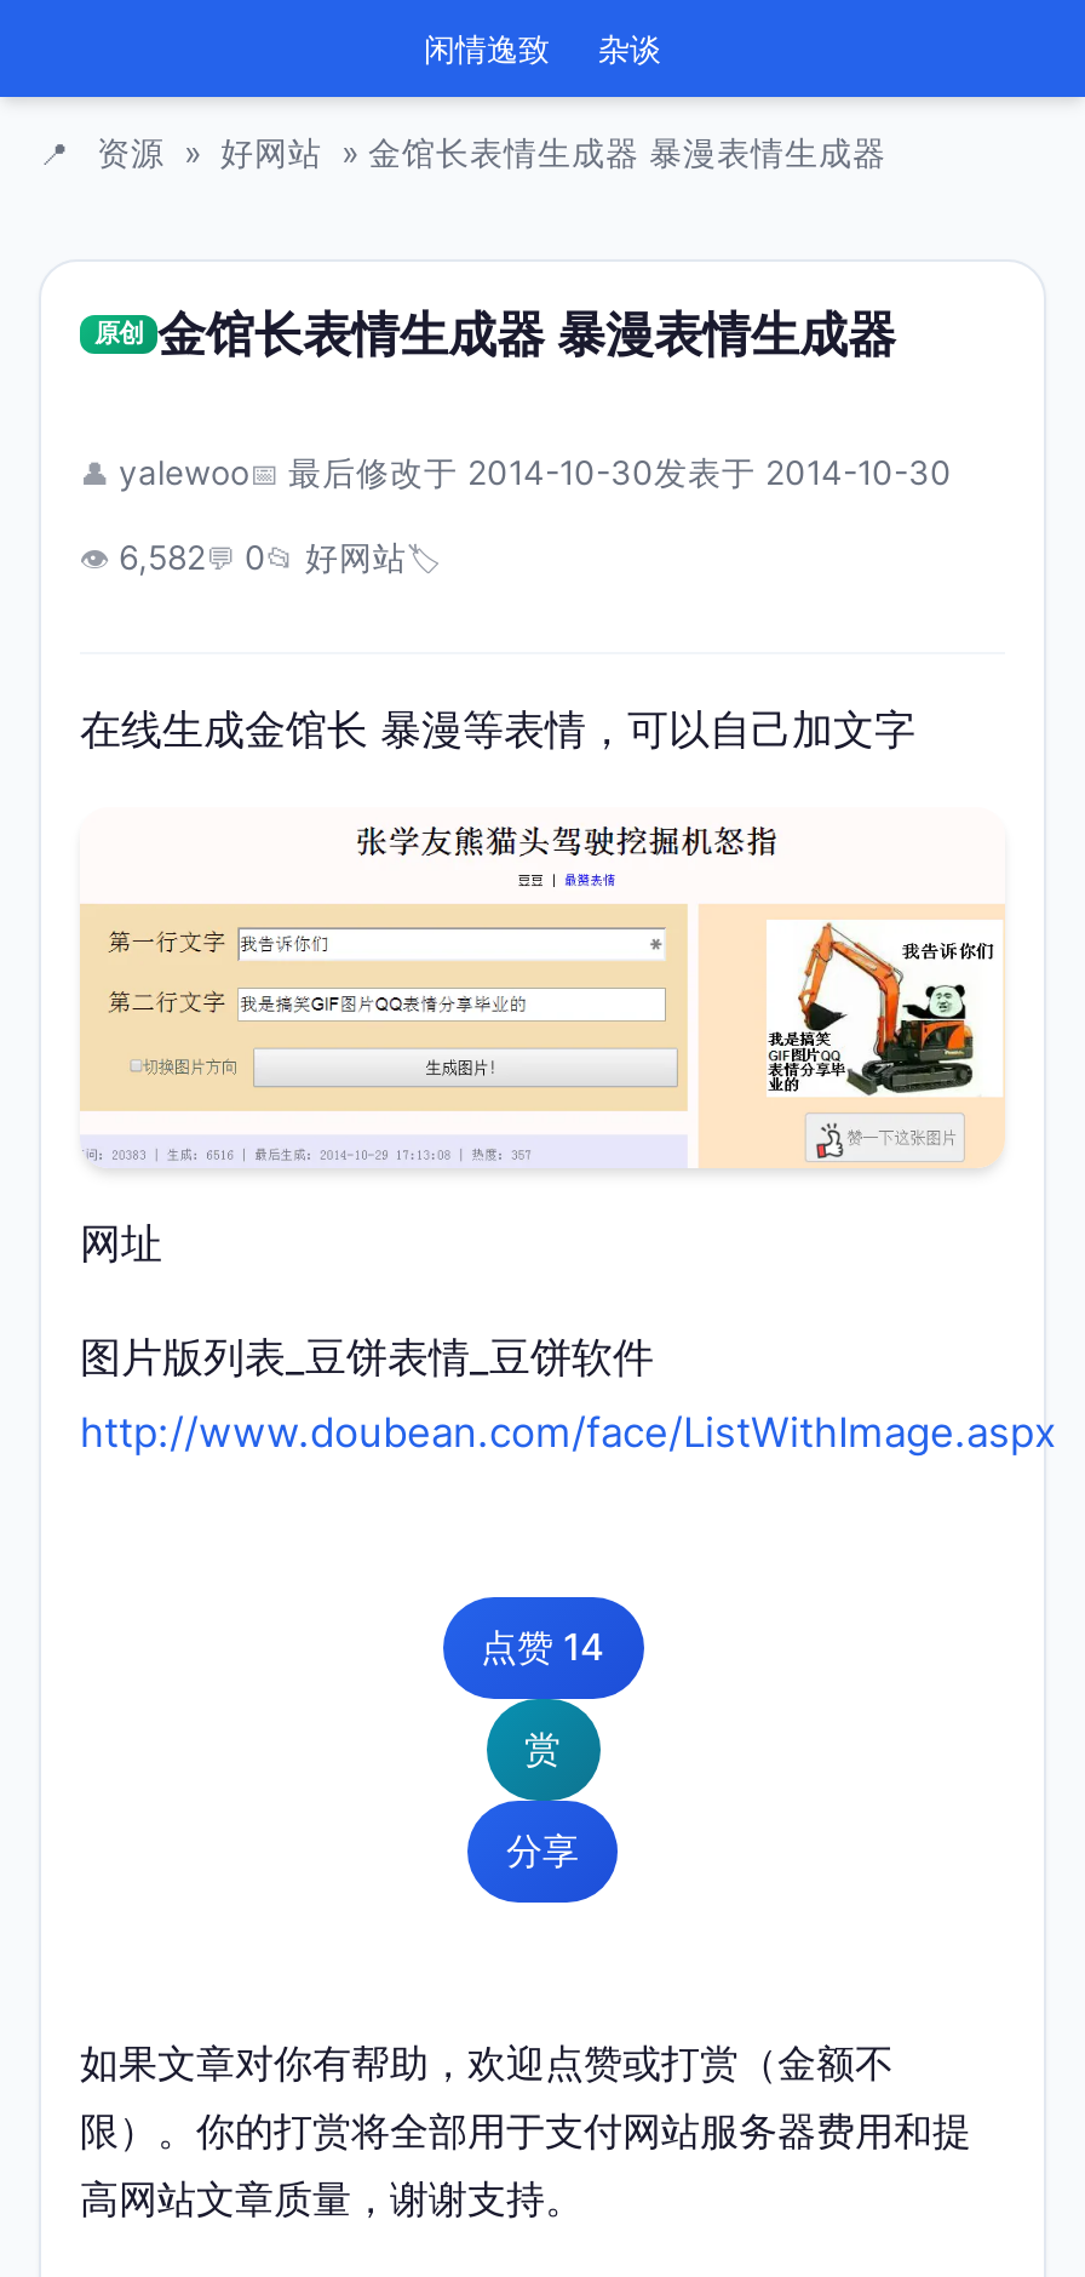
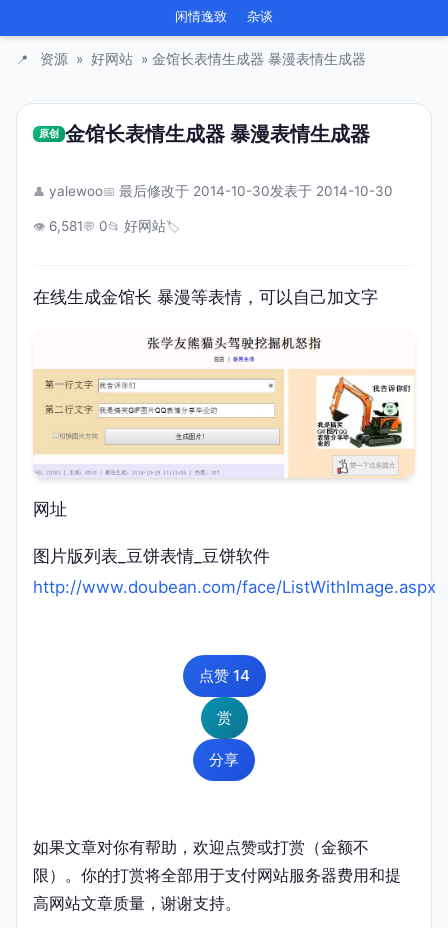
- 6,582 0 好网站
+ 6,581 0 好网站
